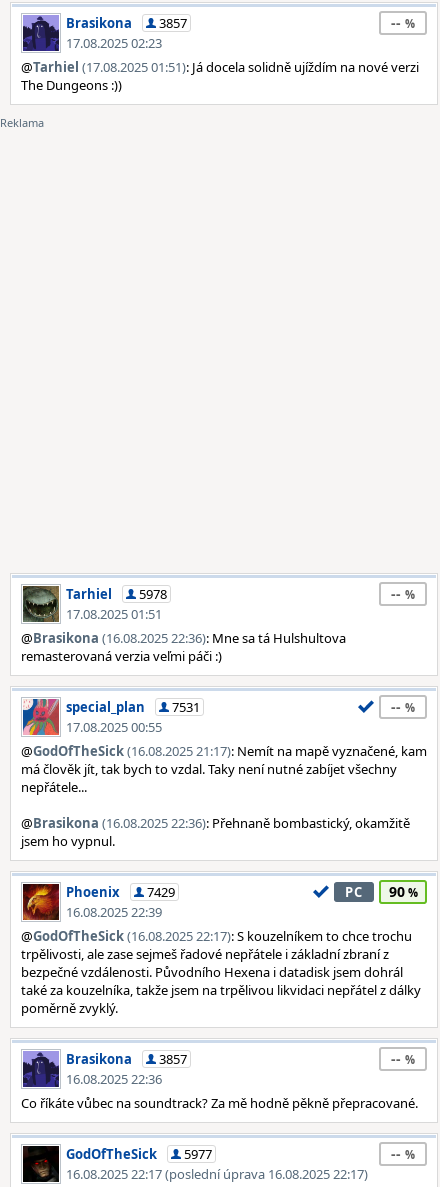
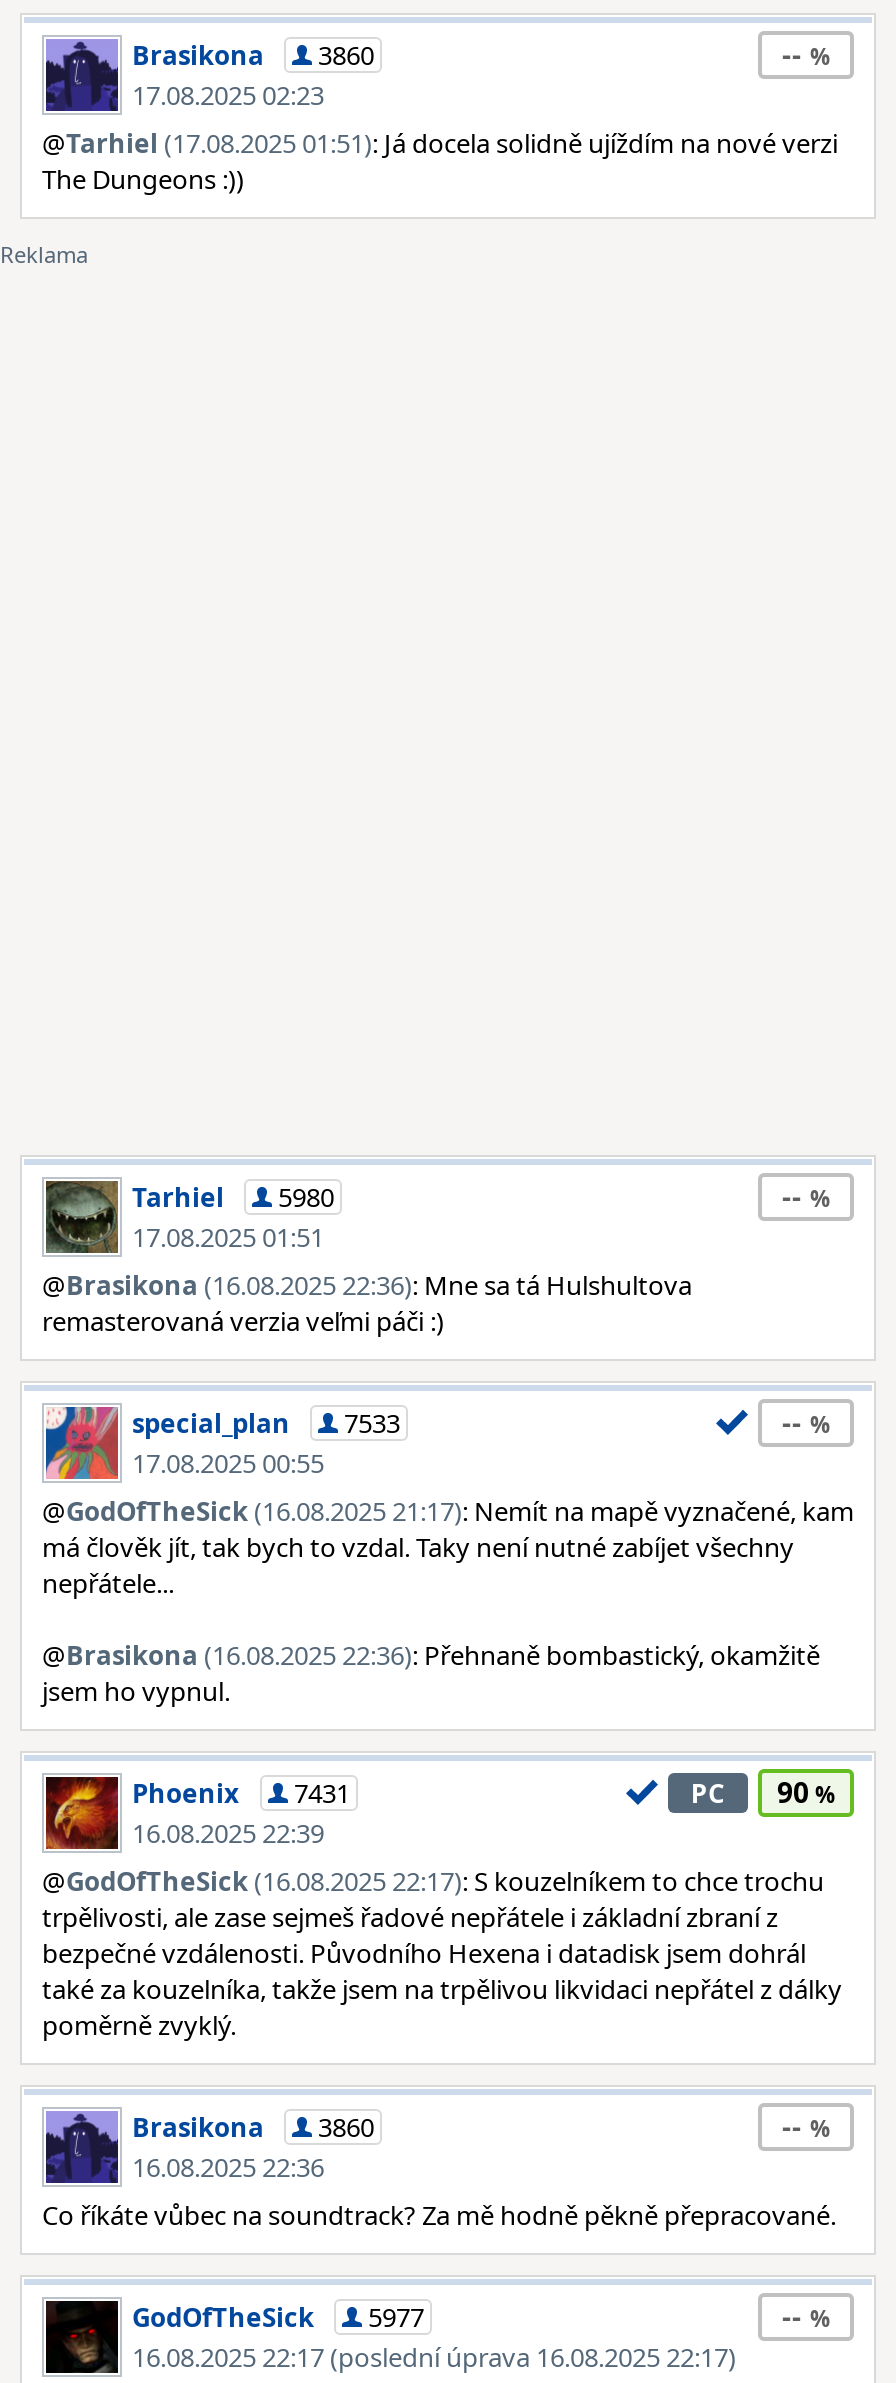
- Brasikona 3857
+ Brasikona 3860

- Tarhiel 5978
+ Tarhiel 5980

- special_plan 7531
+ special_plan 7533

- Phoenix 7429
+ Phoenix 7431

- Brasikona 3857
+ Brasikona 3860
